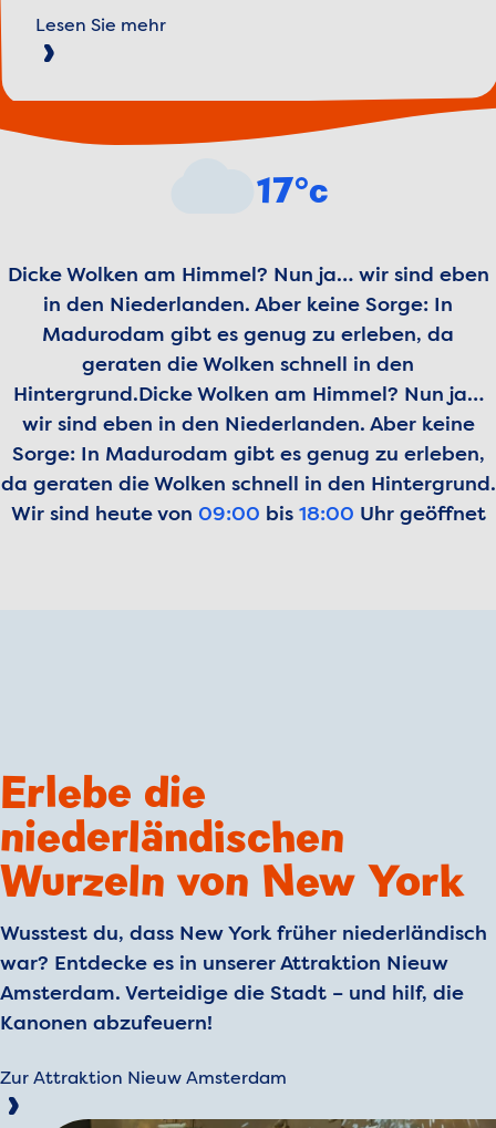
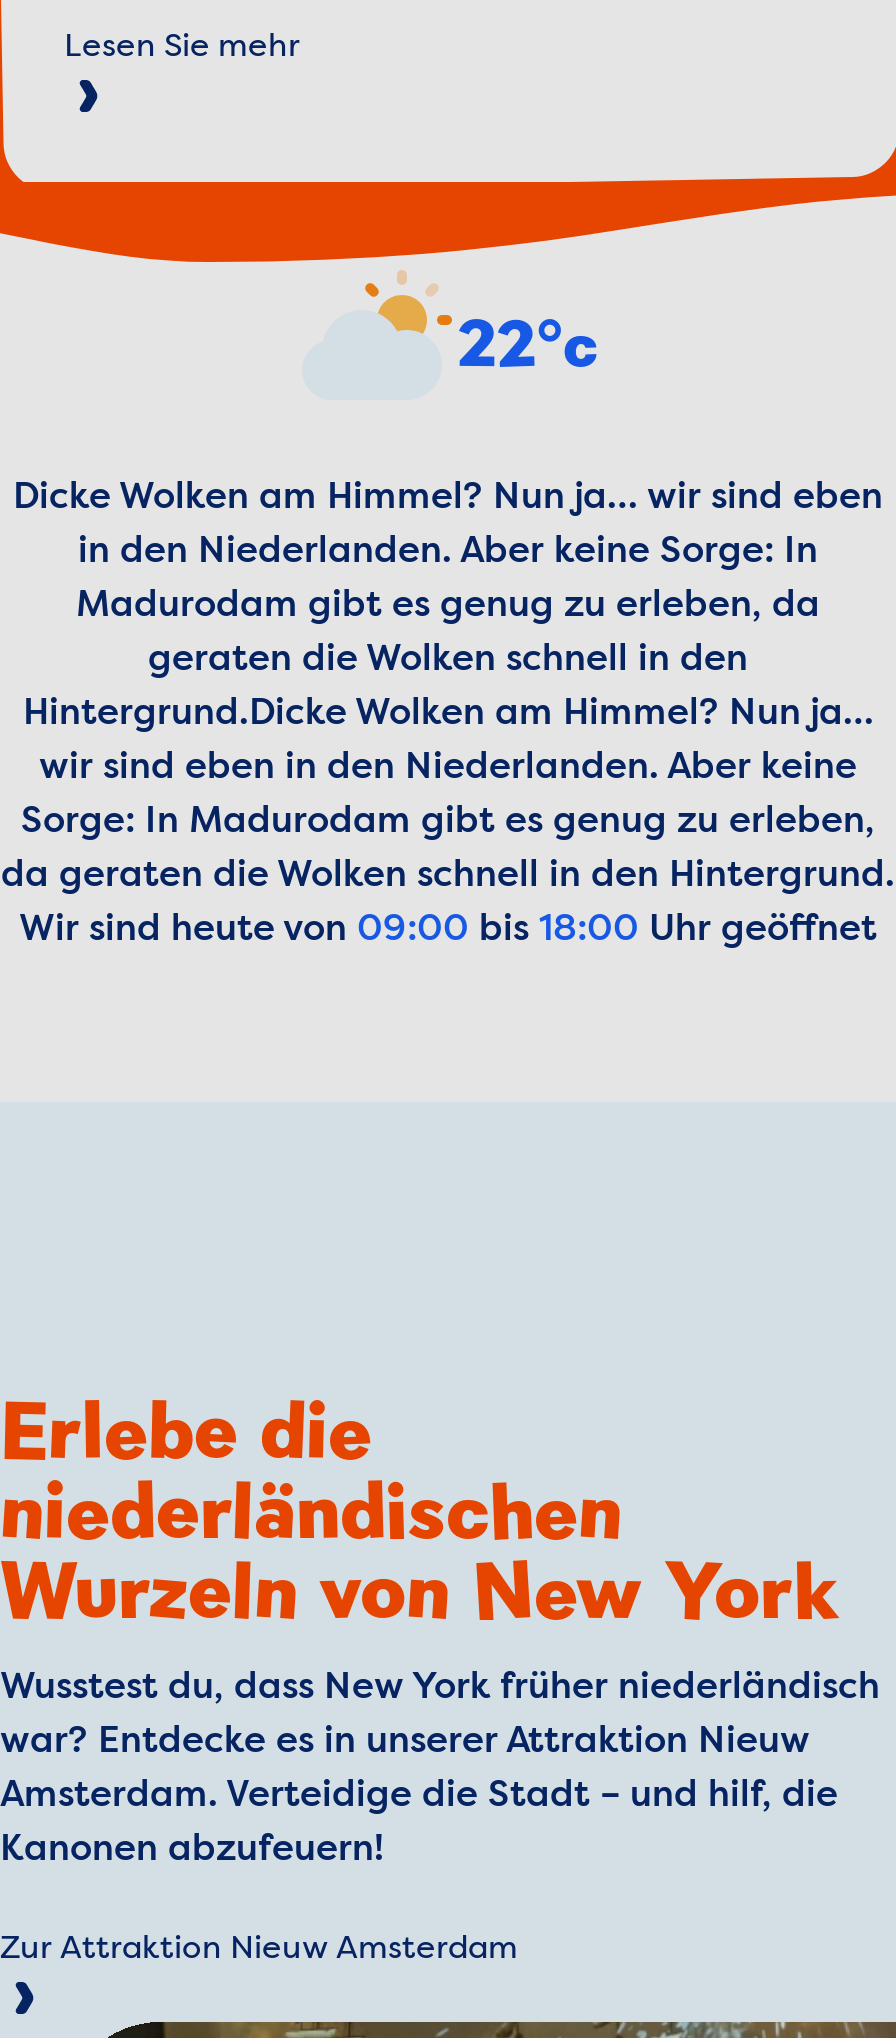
- 17°c
+ 22°c
